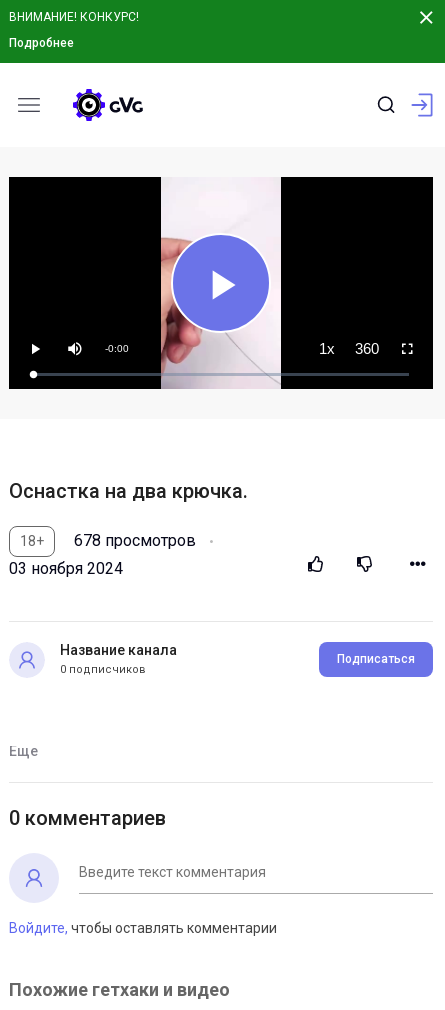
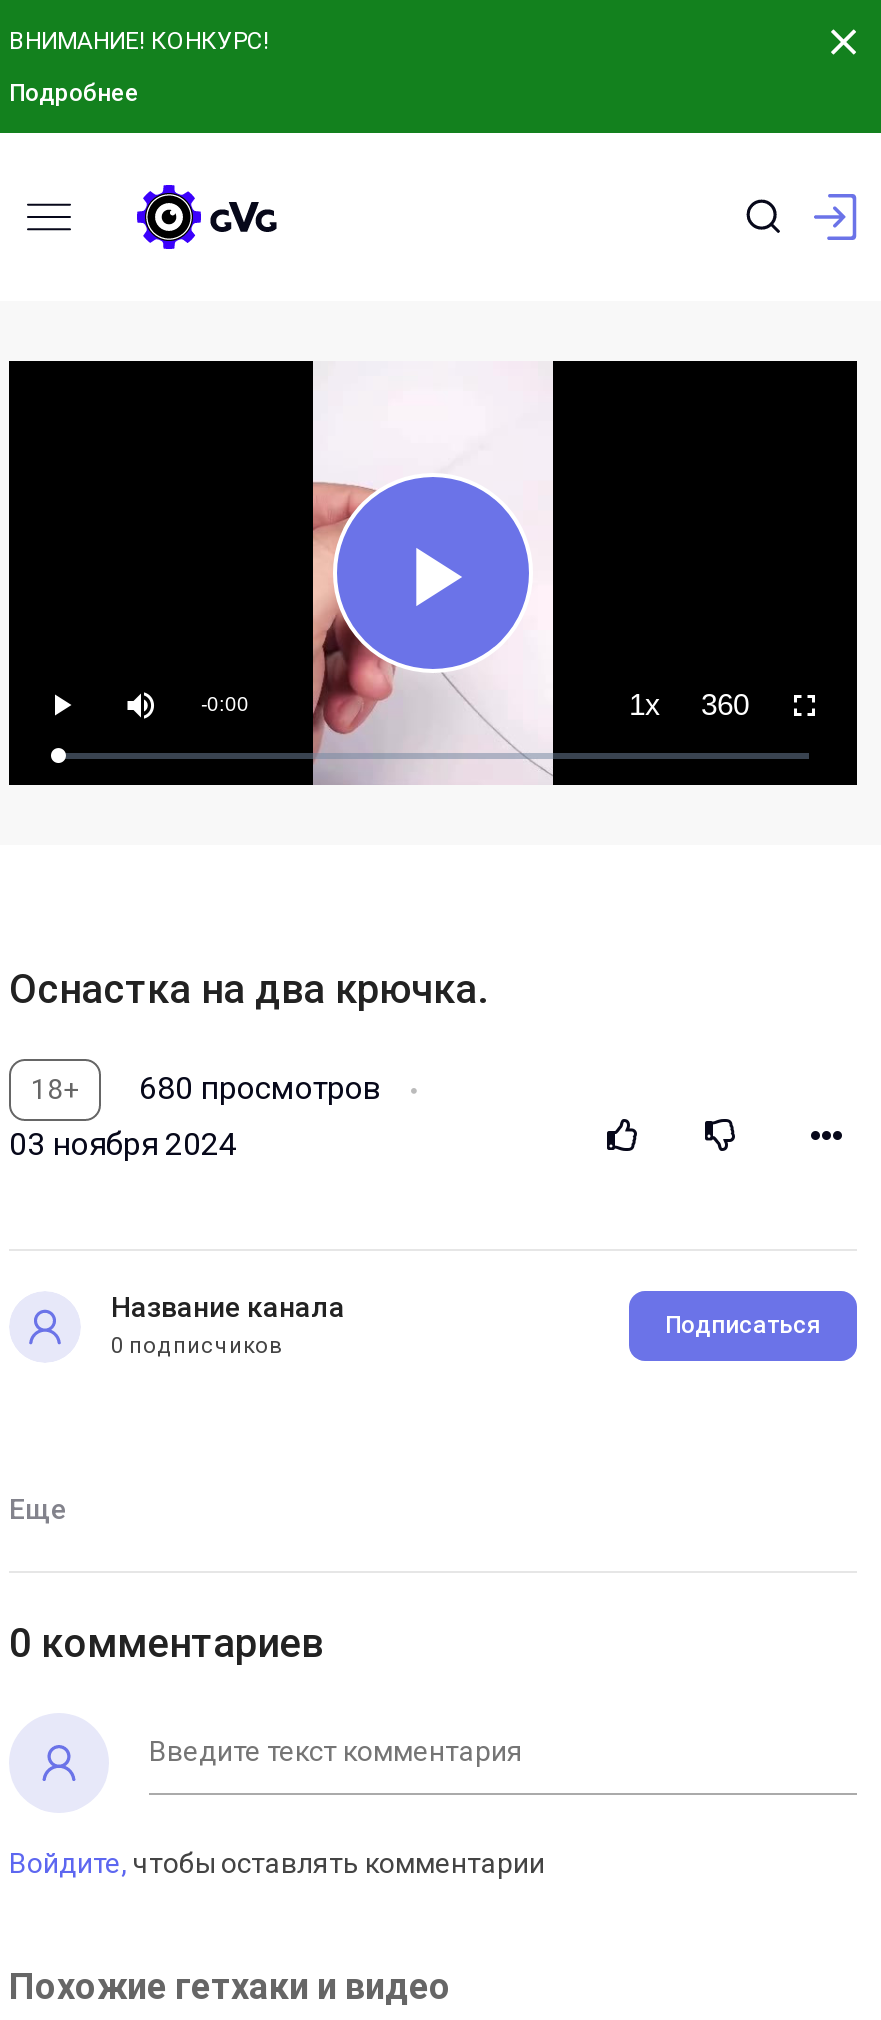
- 18+ 678 просмотров
+ 18+ 680 просмотров
